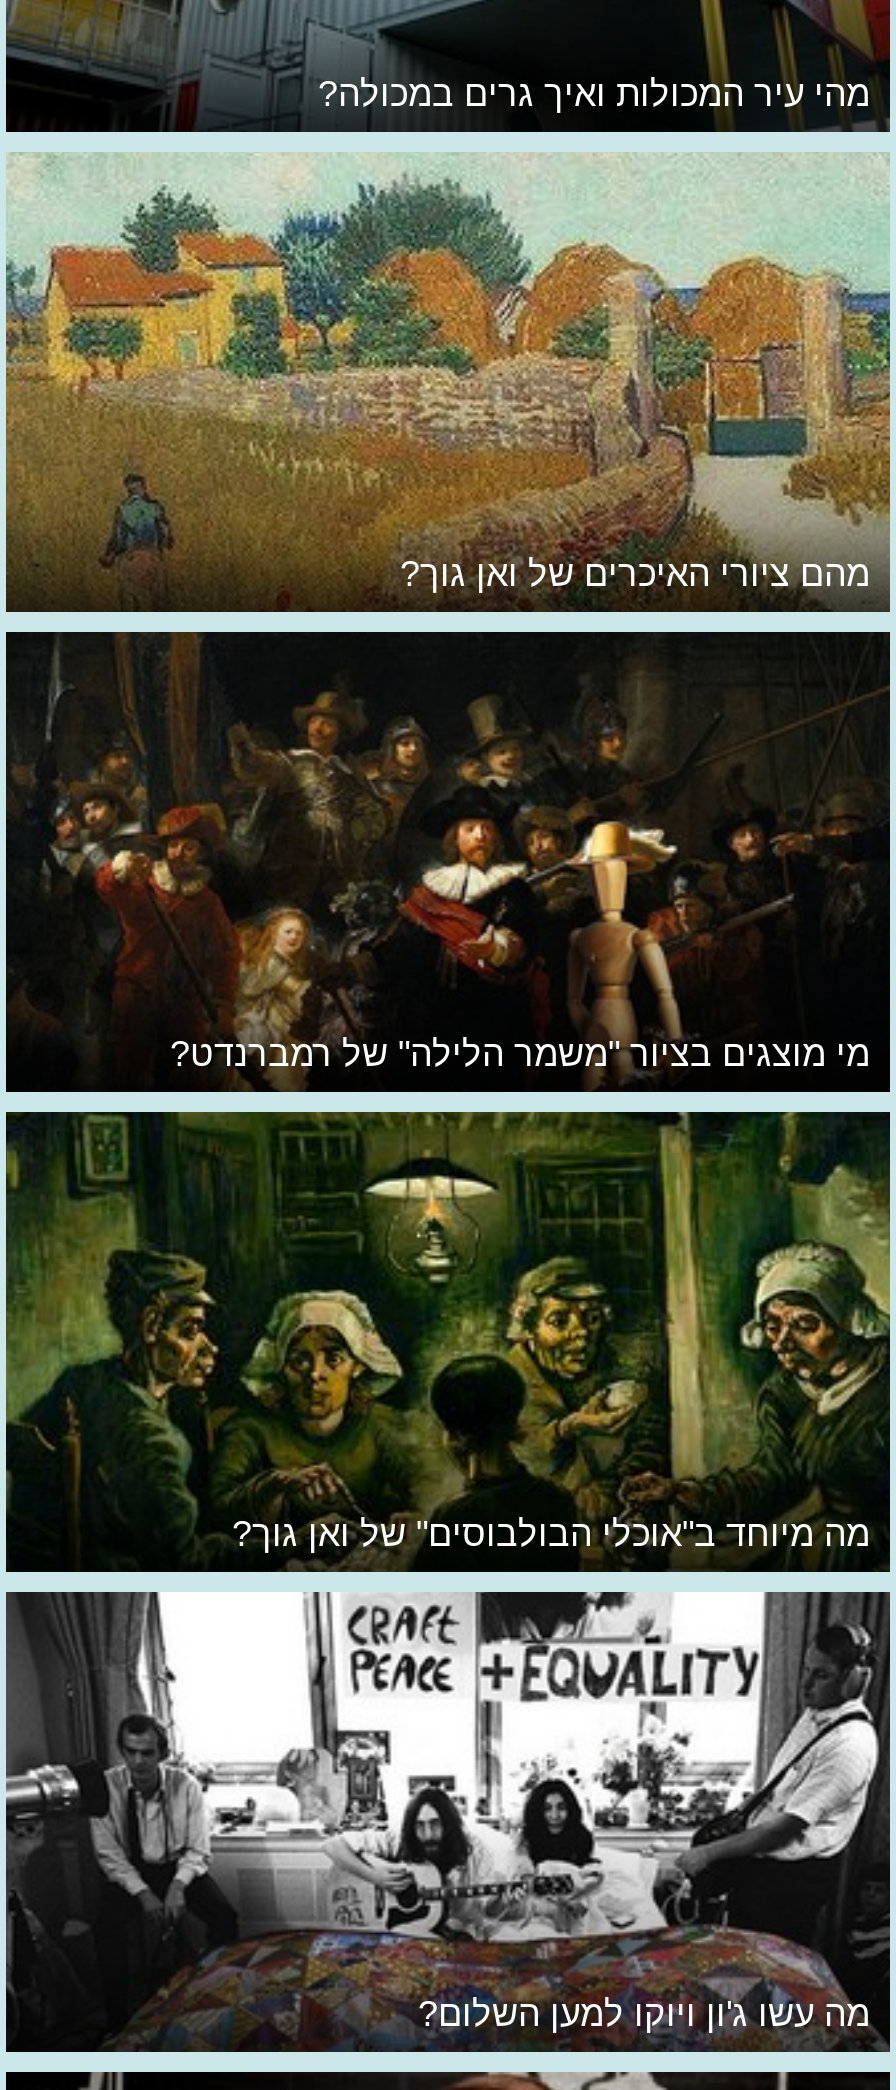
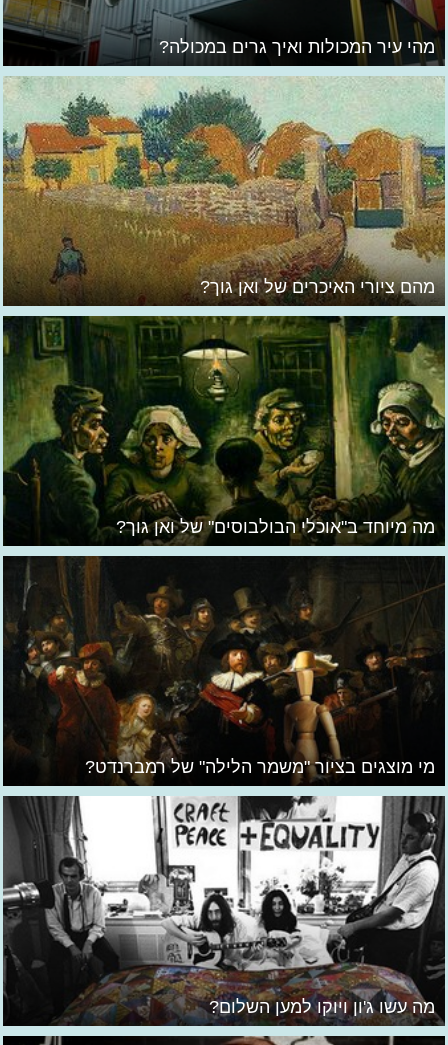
moved down: [image] | מי מוצגים בציור "משמר הלילה" של רמברנדט?

moved up: מה מיוחד ב"אוכלי הבולבוסים" של ואן גוך?
